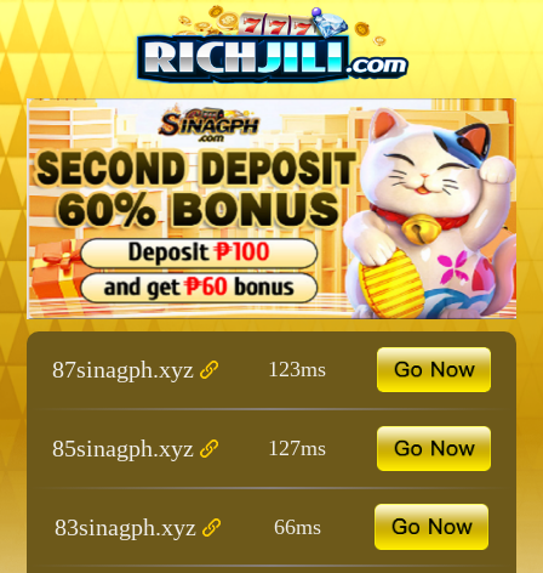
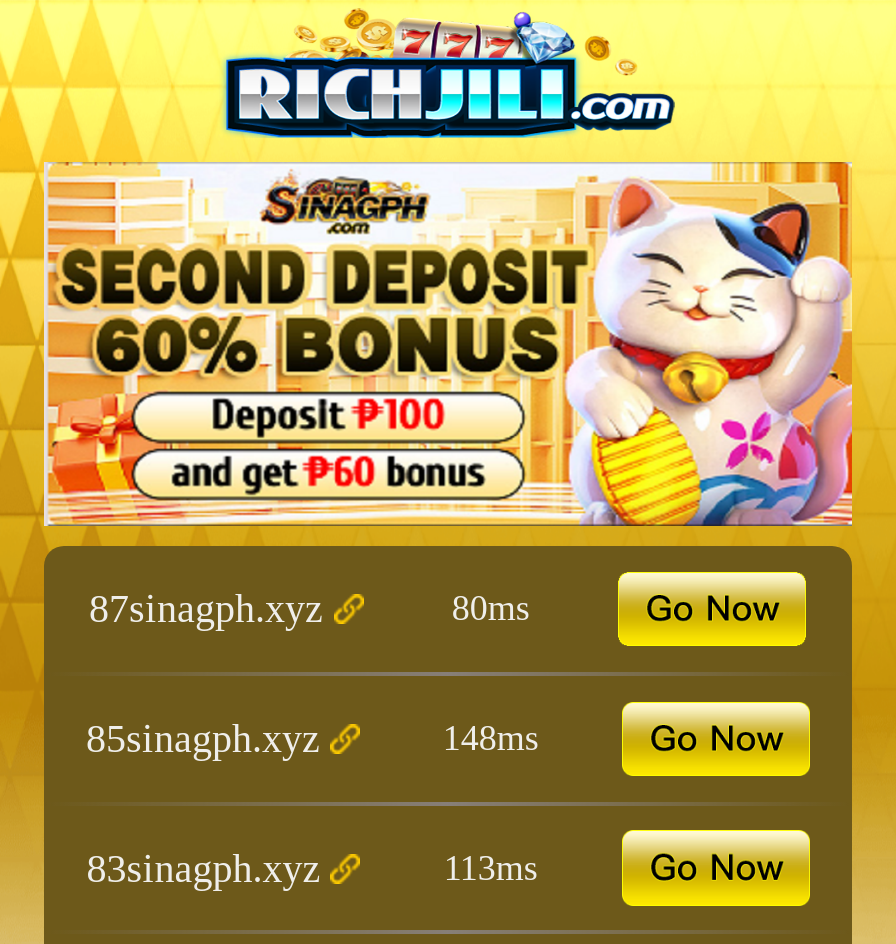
- 123ms
+ 80ms

- 127ms
+ 148ms

- 66ms
+ 113ms
